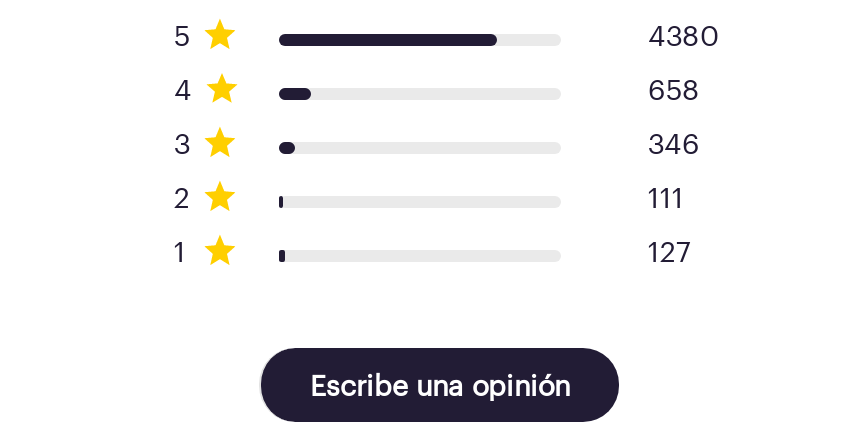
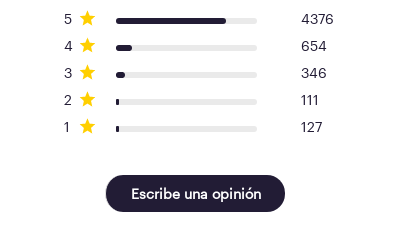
- 4380
+ 4376

- 658
+ 654
